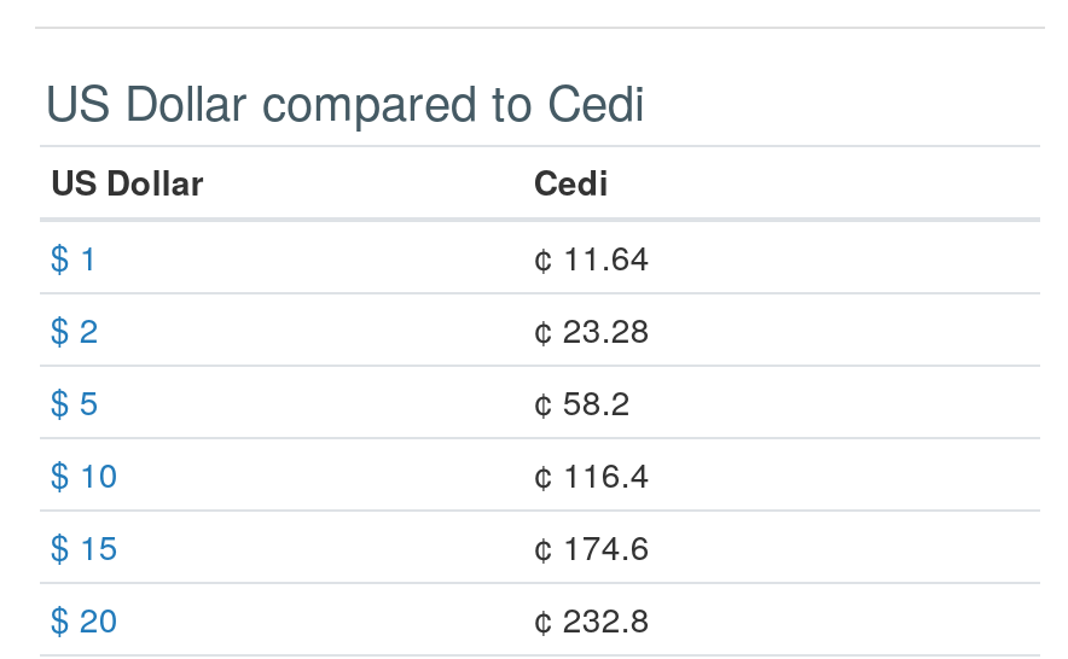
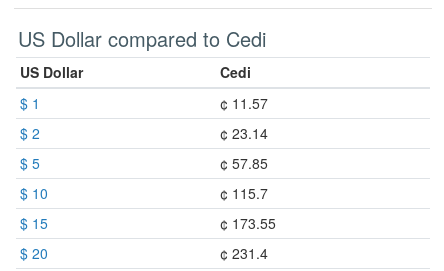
- ¢ 11.64
+ ¢ 11.57

- ¢ 23.28
+ ¢ 23.14

- ¢ 58.2
+ ¢ 57.85

- ¢ 116.4
+ ¢ 115.7

- ¢ 174.6
+ ¢ 173.55

- ¢ 232.8
+ ¢ 231.4
